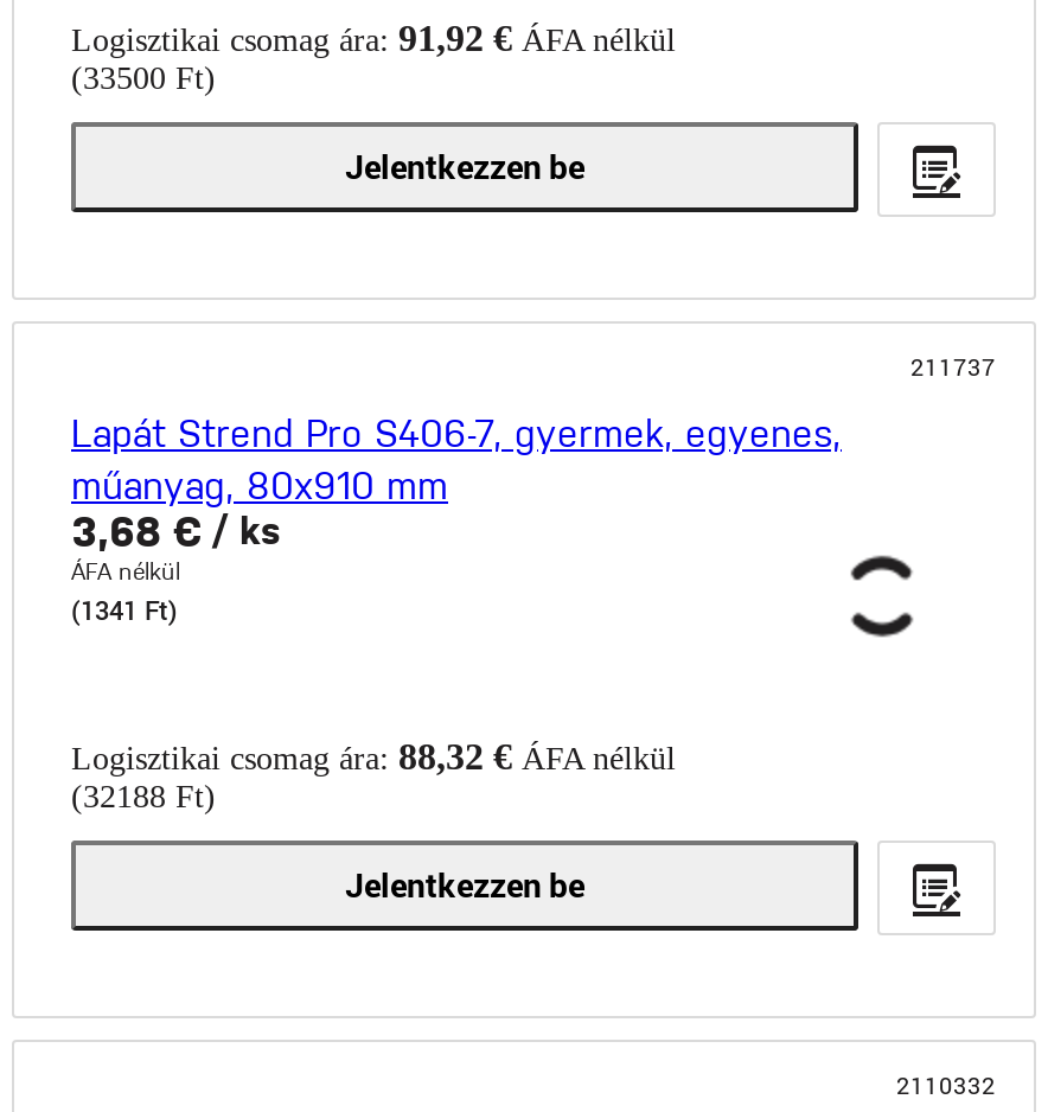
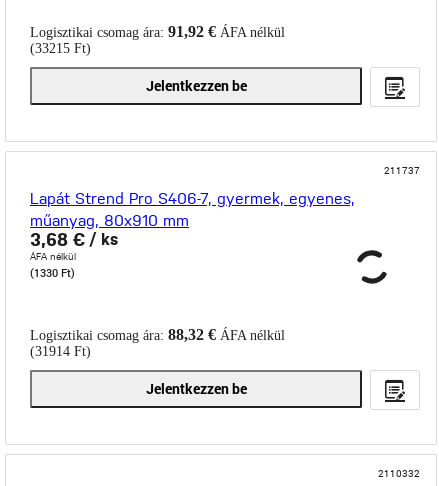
- (33500 Ft)
+ (33215 Ft)

- (1341 Ft)
+ (1330 Ft)

- (32188 Ft)
+ (31914 Ft)
